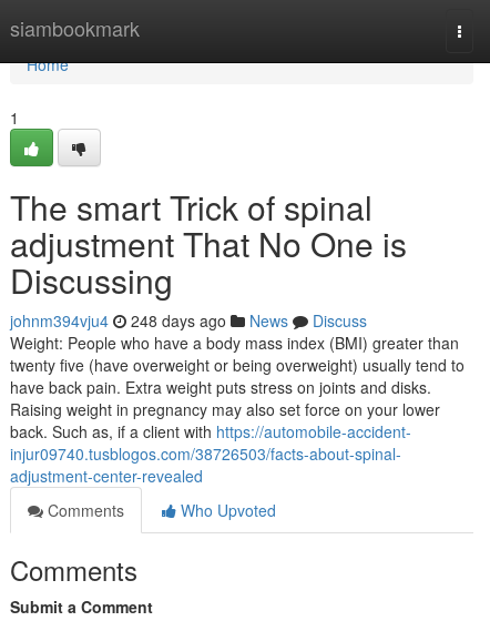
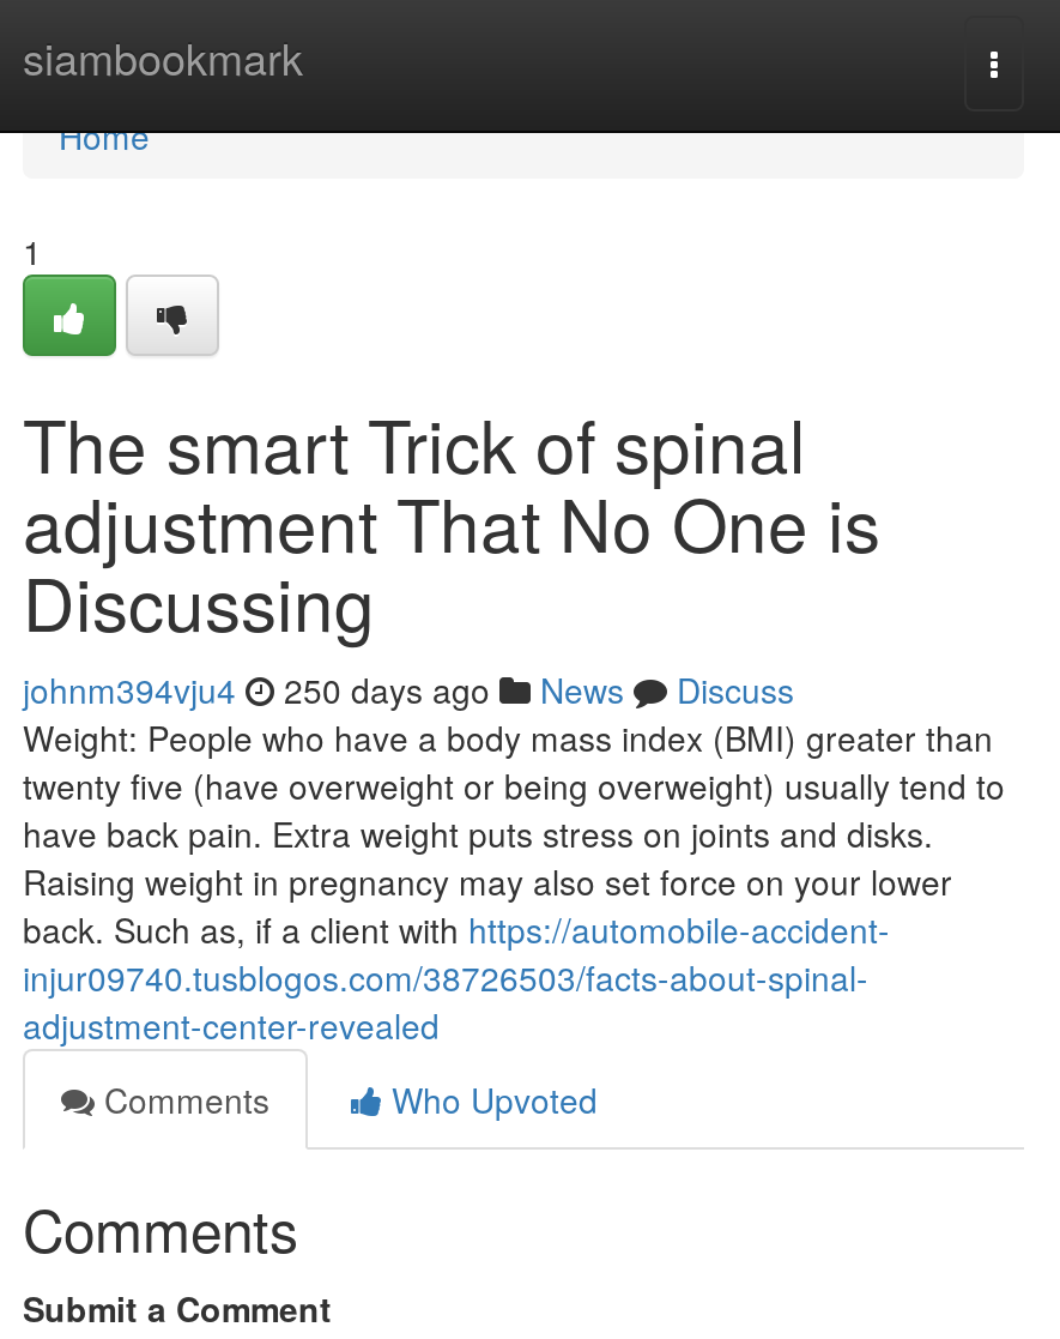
- johnm394vju4 248 days ago News Discuss
+ johnm394vju4 250 days ago News Discuss
